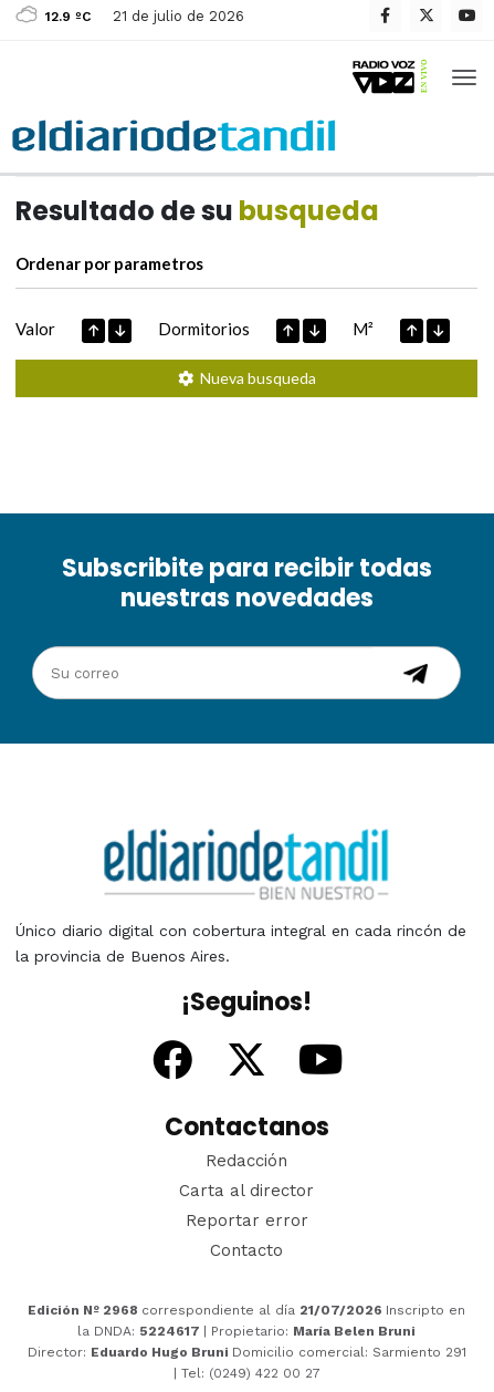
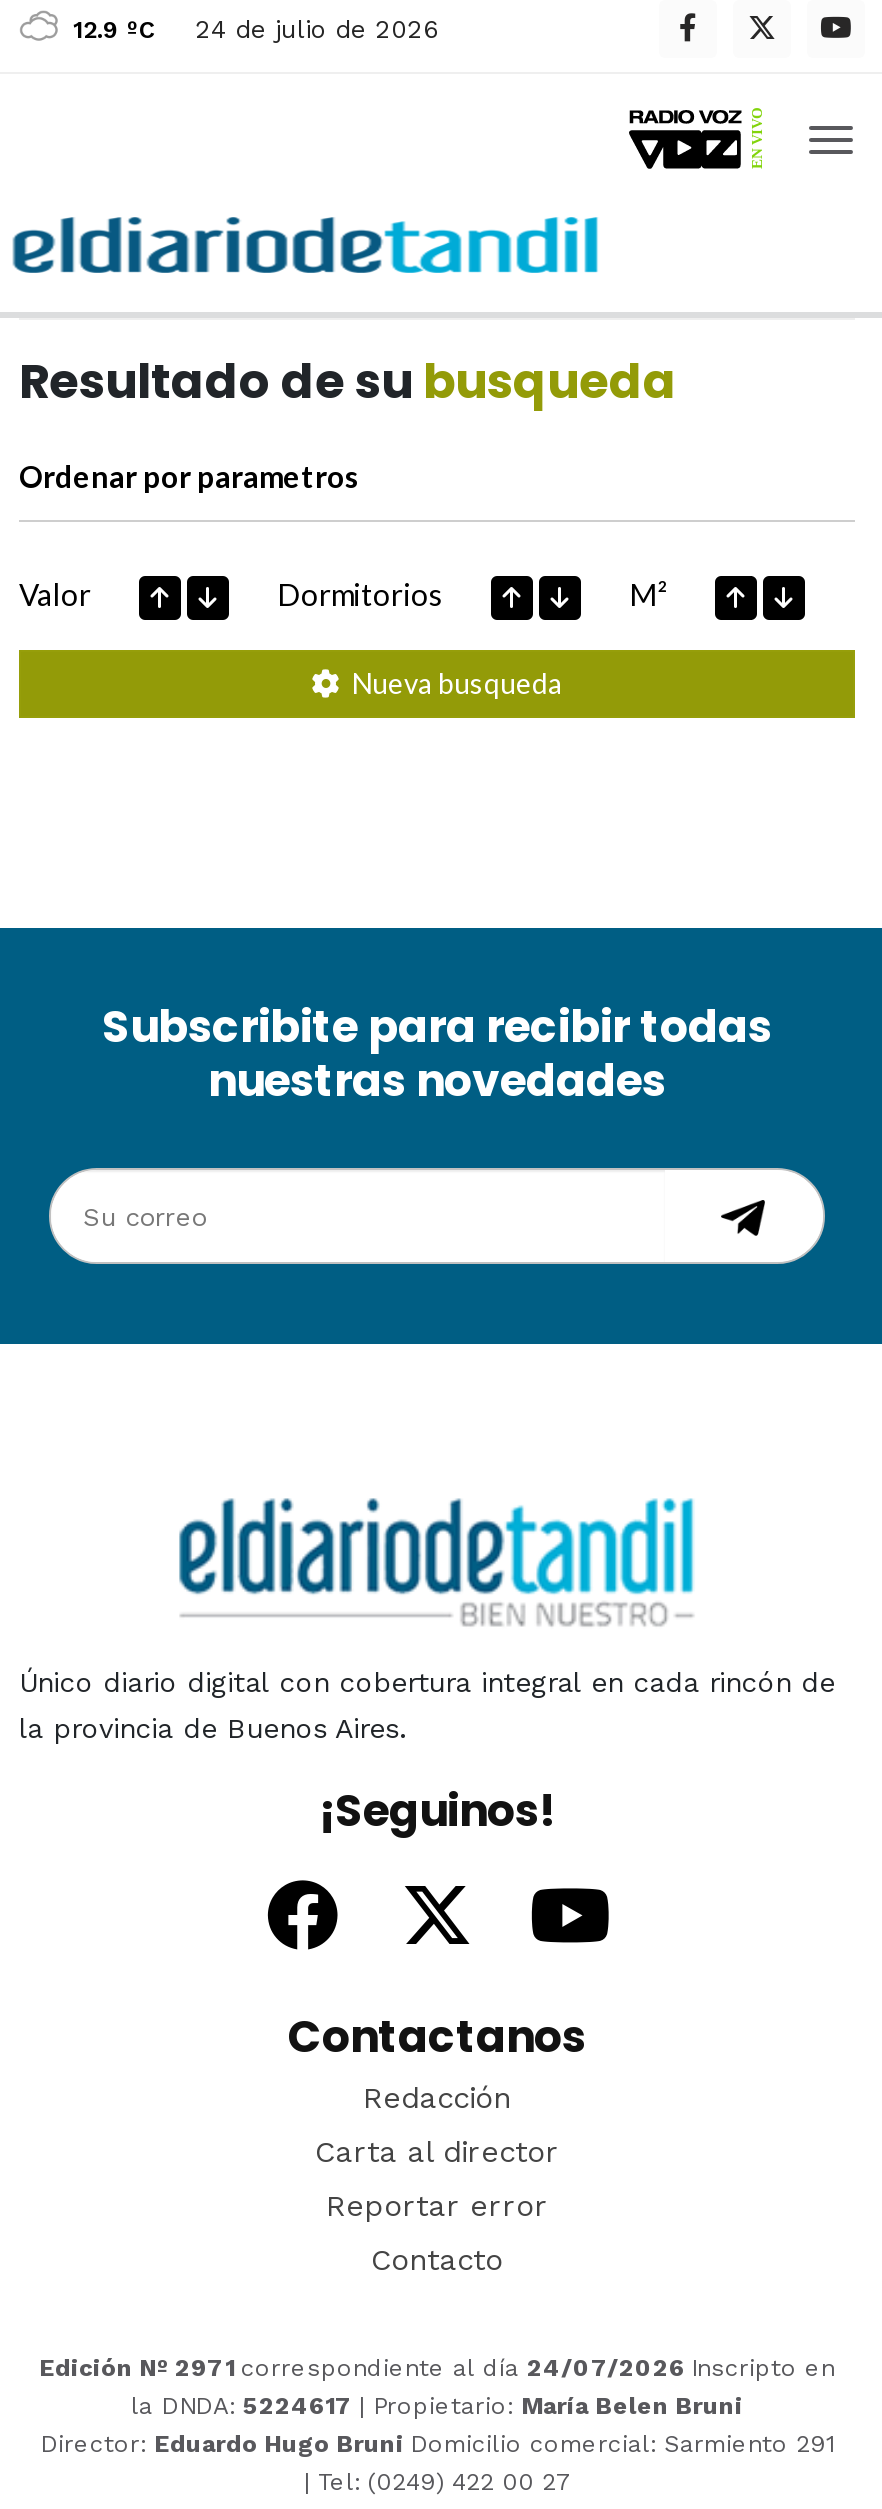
- 12.9 ºC 21 de julio de 2026
+ 12.9 ºC 24 de julio de 2026

- Edición Nº 2968 correspondiente al día 21/07/2026 Inscripto en
+ Edición Nº 2971 correspondiente al día 24/07/2026 Inscripto en
